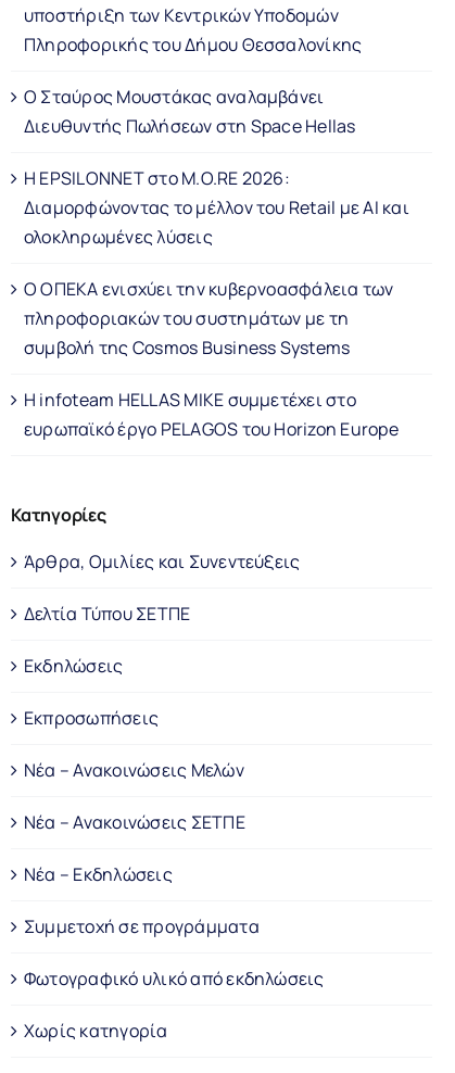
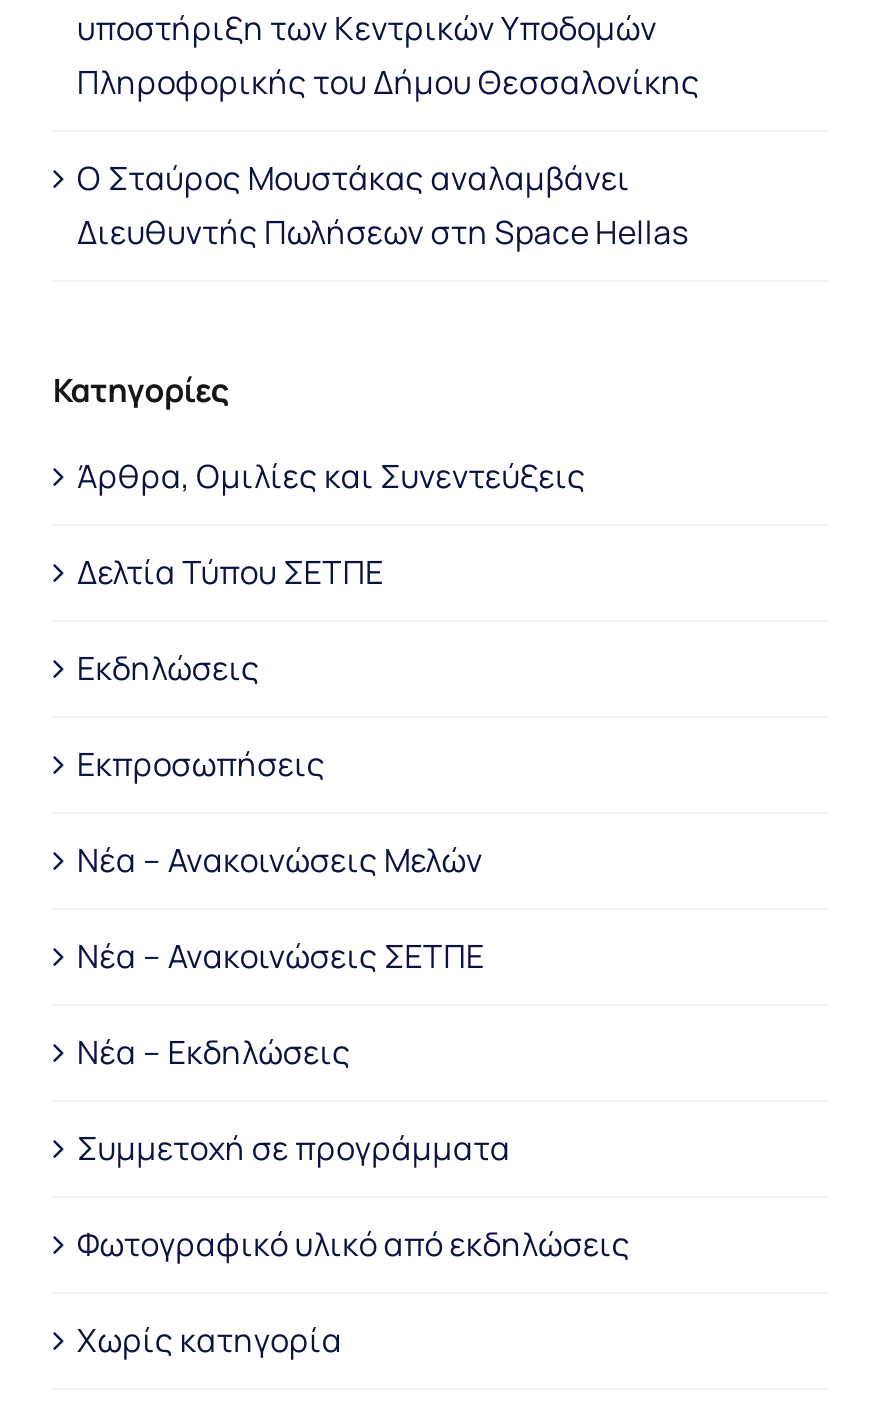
- Η EPSILONNET στο M.O.RE 2026:
- Διαμορφώνοντας το μέλλον του Retail με AI και
- ολοκληρωμένες λύσεις
- Ο ΟΠΕΚΑ ενισχύει την κυβερνοασφάλεια των
- πληροφοριακών του συστημάτων με τη
- συμβολή της Cosmos Business Systems
- Η infoteam HELLAS MIKE συμμετέχει στο
- ευρωπαϊκό έργο PELAGOS του Horizon Europe
